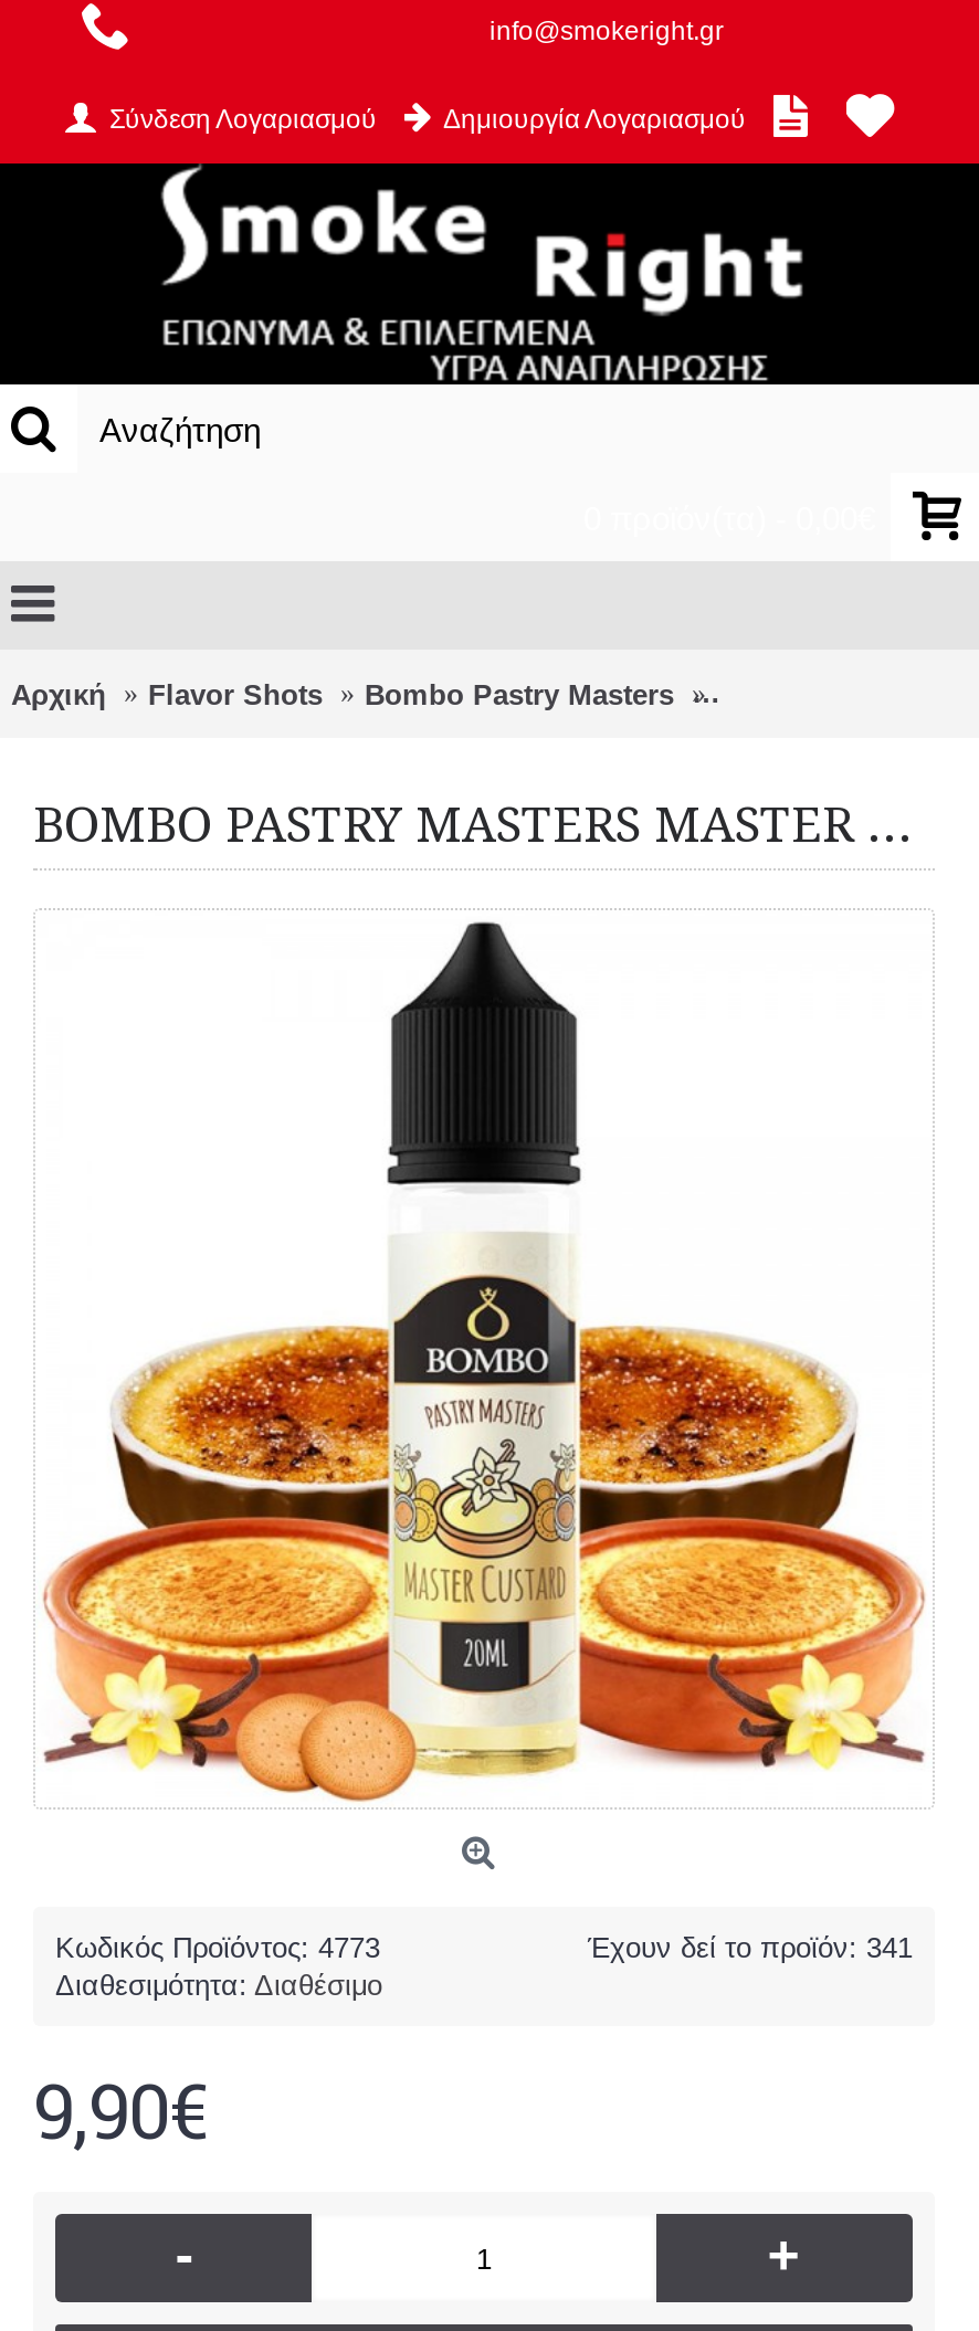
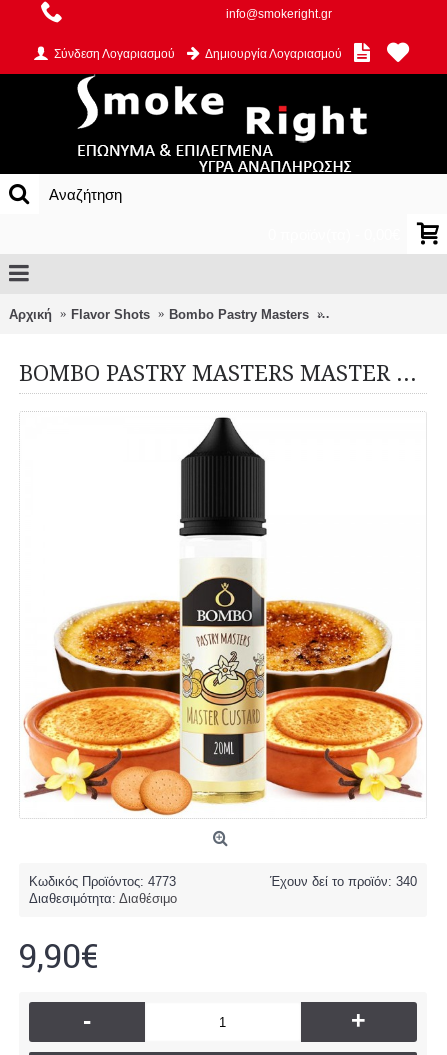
- Έχουν δεί το προϊόν: 341
+ Έχουν δεί το προϊόν: 340
